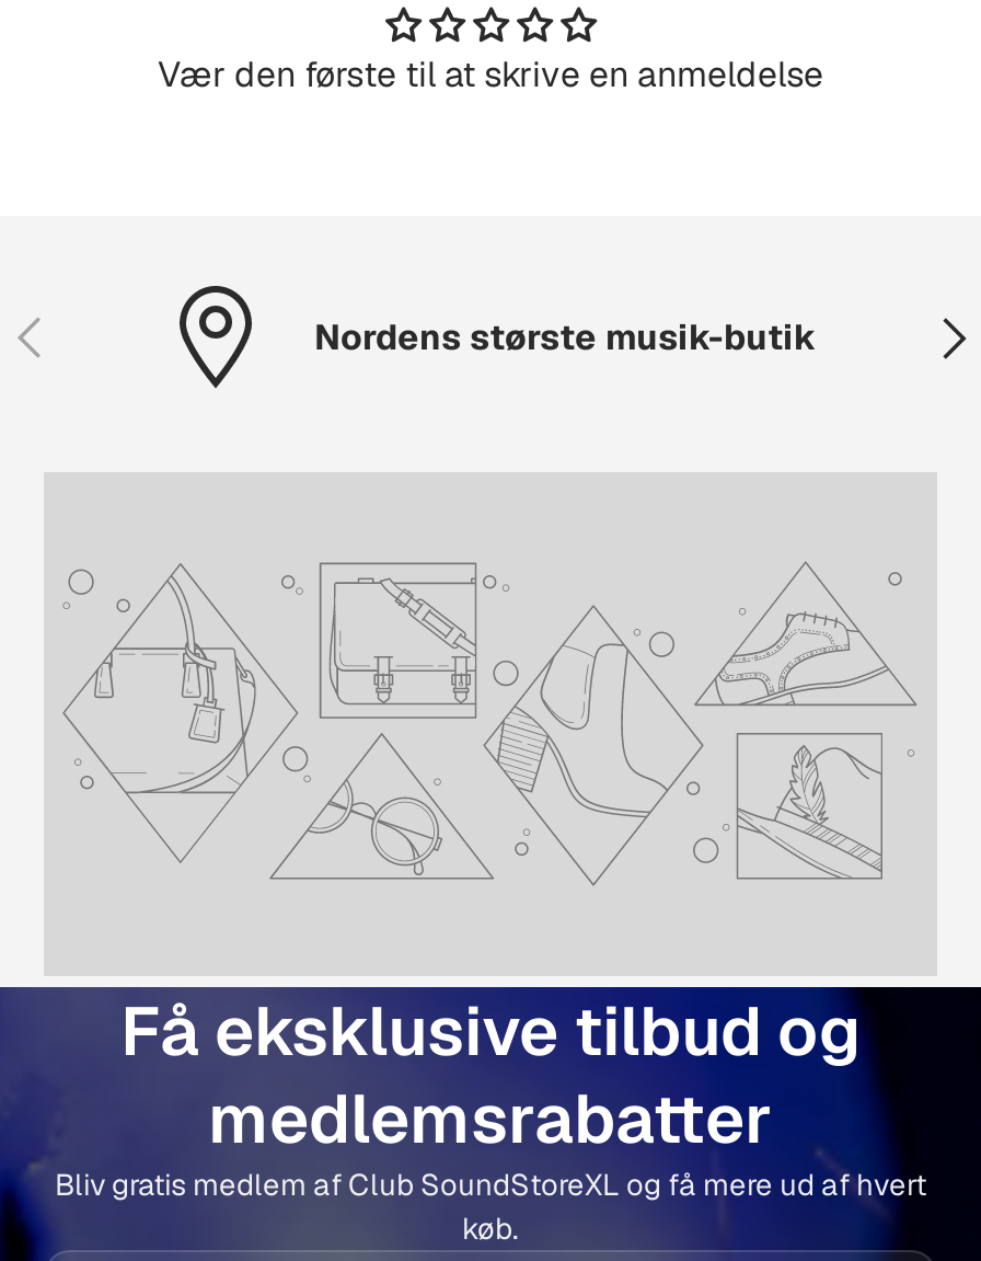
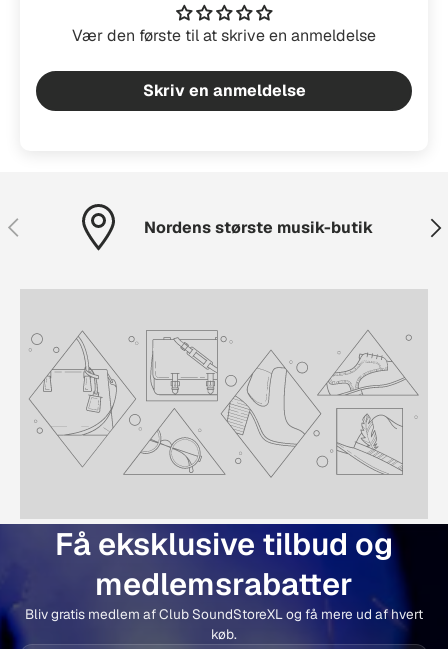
+ Skriv en anmeldelse
